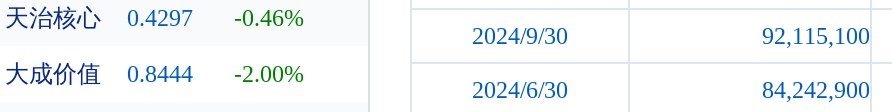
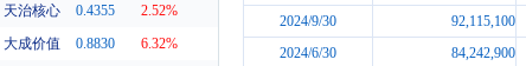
- 0.4297
+ 0.4355

- -0.46%
+ 2.52%

- 0.8444
+ 0.8830

- -2.00%
+ 6.32%
